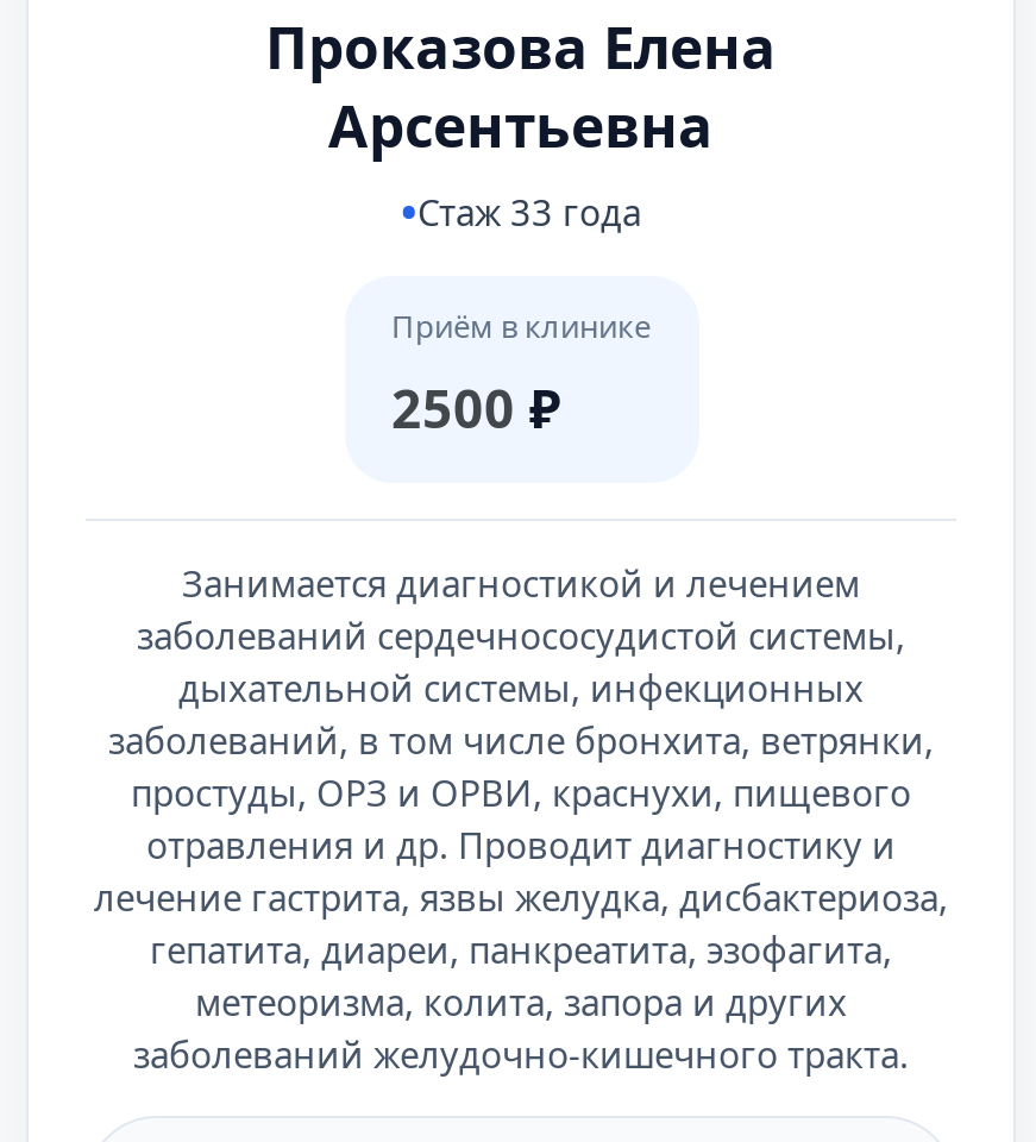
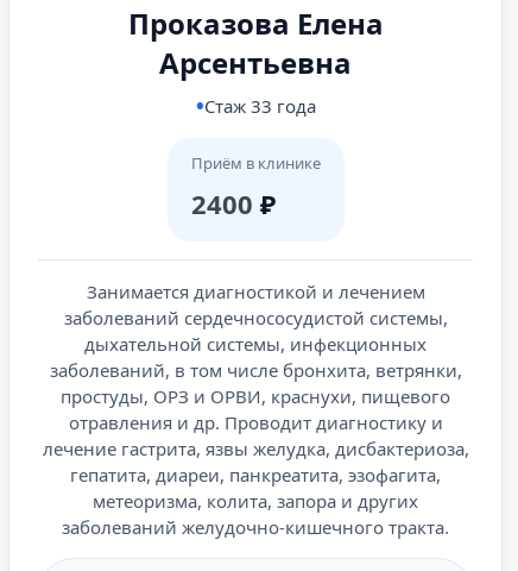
- 2500 ₽
+ 2400 ₽
